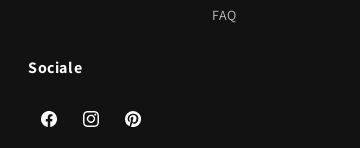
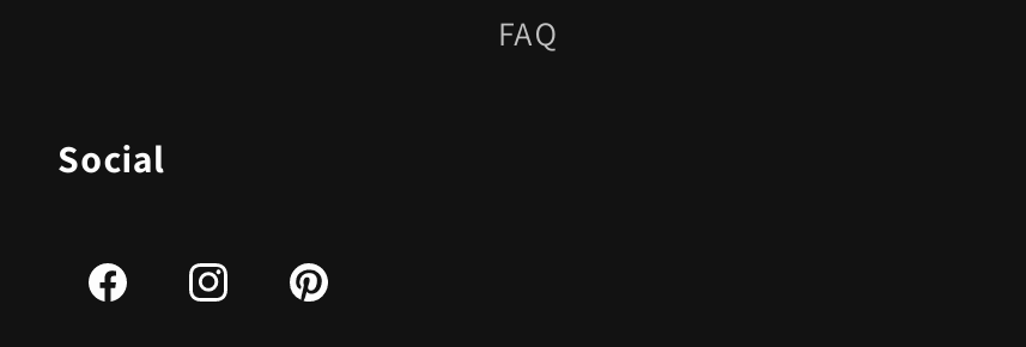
- Sociale
+ Social
